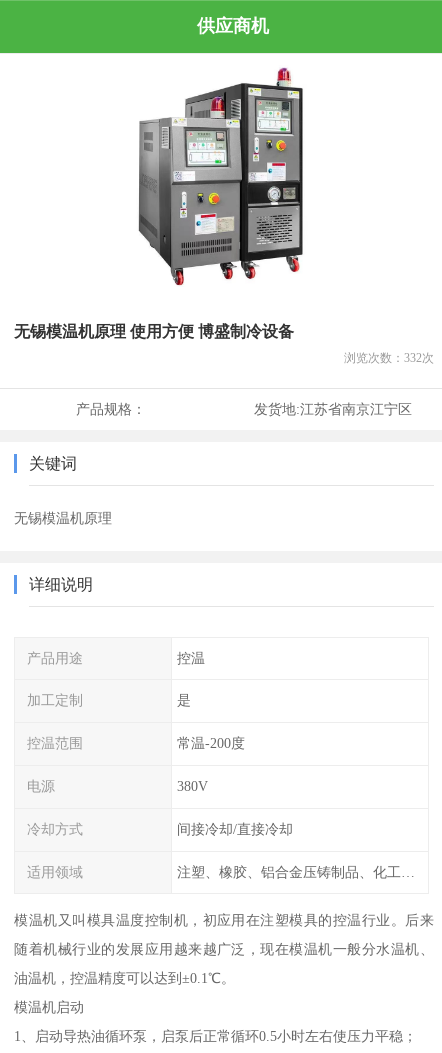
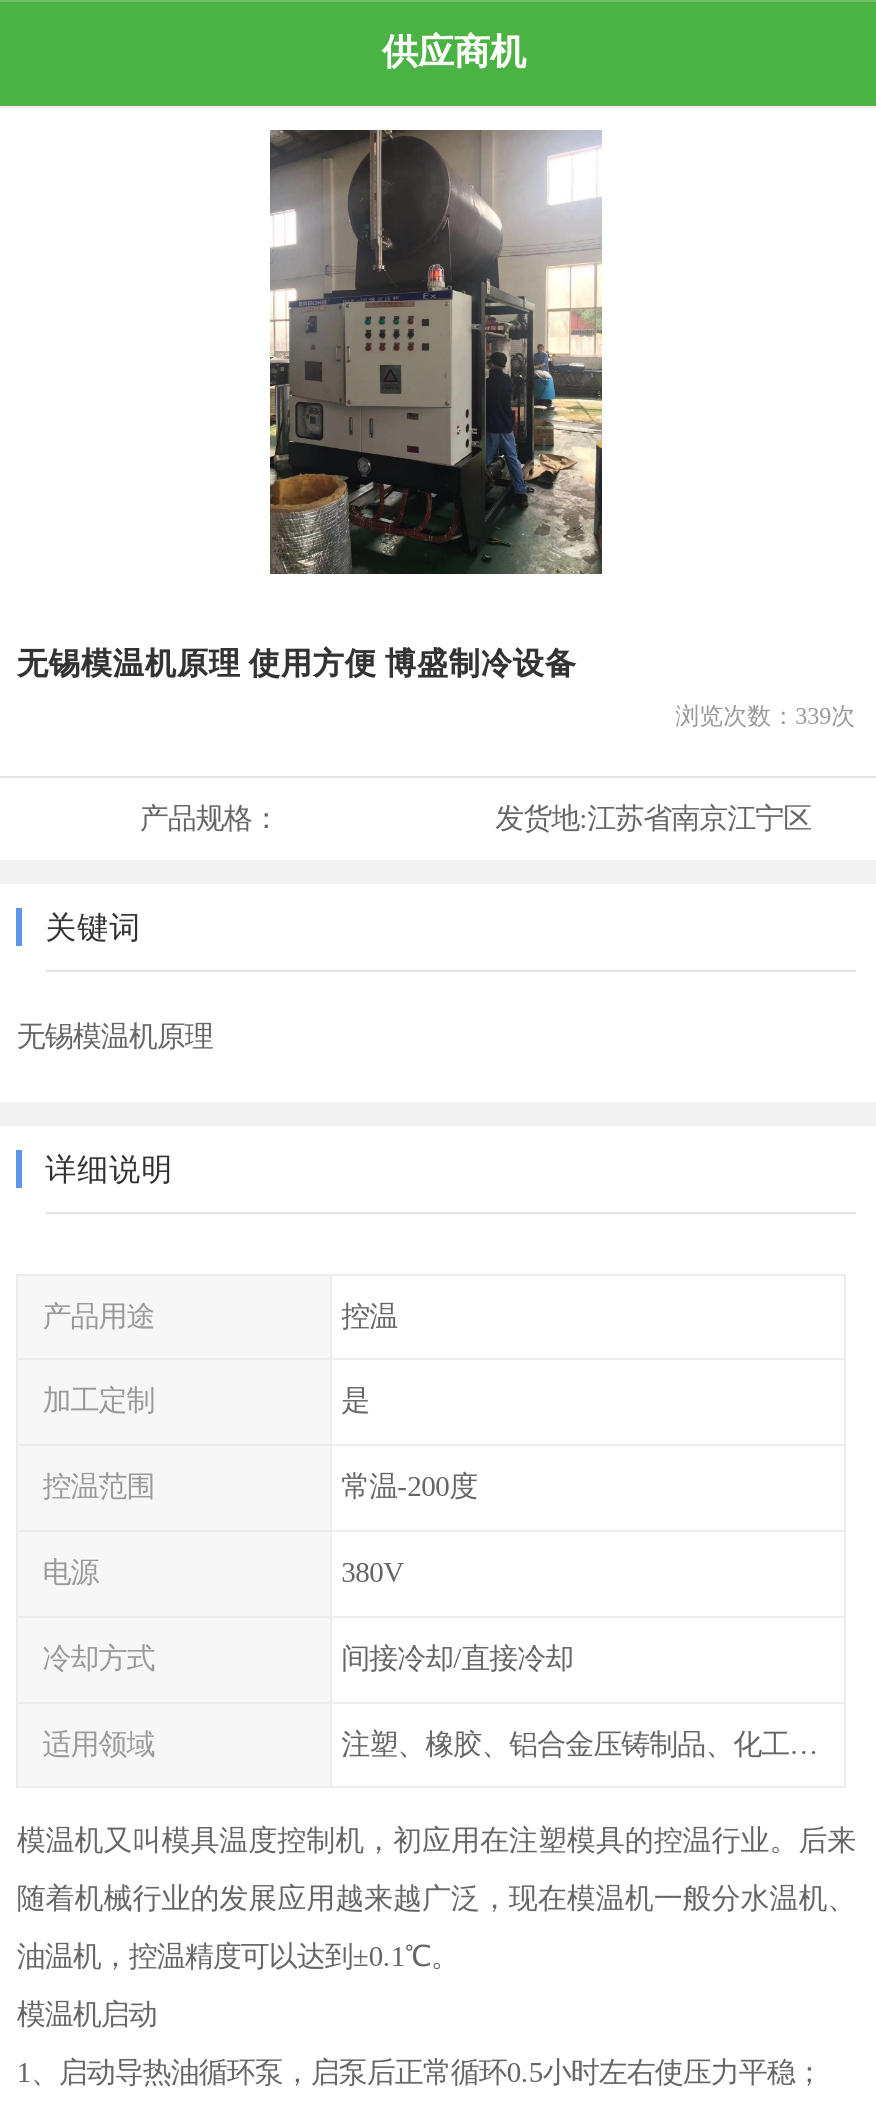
- [image]
+ [image]

- 浏览次数：332次
+ 浏览次数：339次
